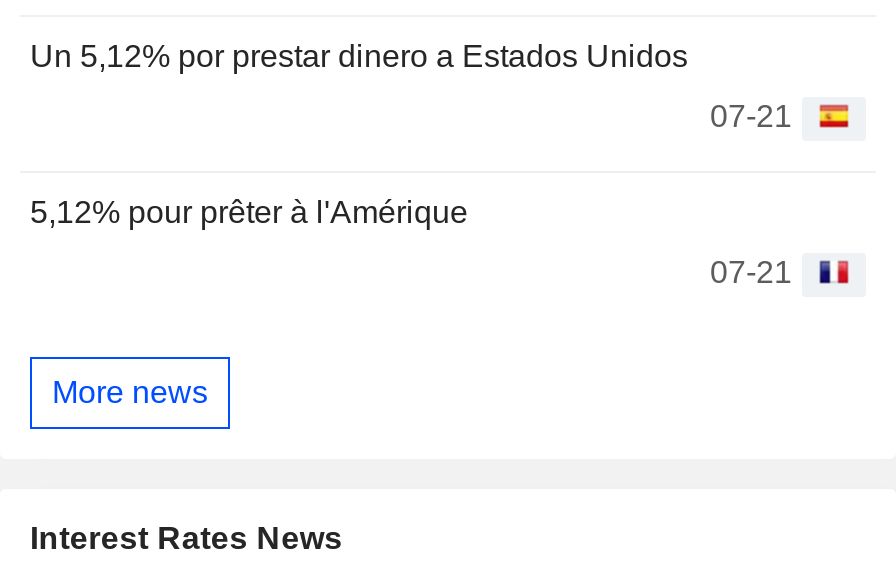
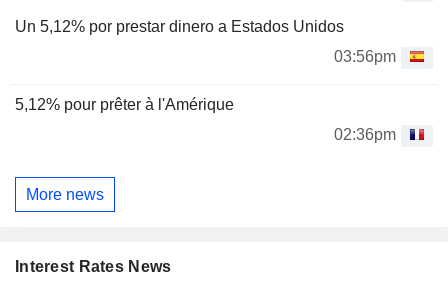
- 07-21
+ 03:56pm

- 07-21
+ 02:36pm
